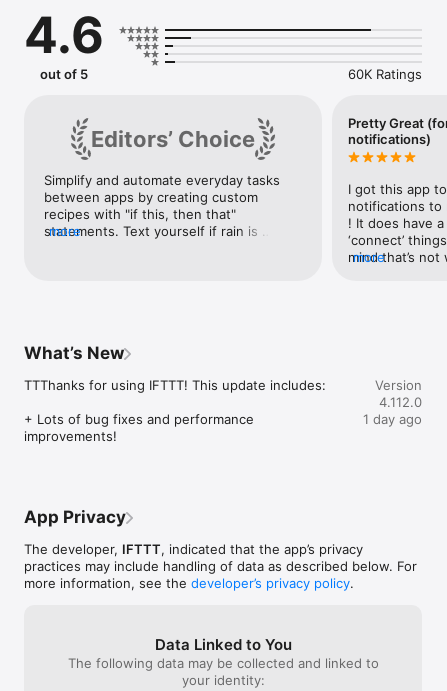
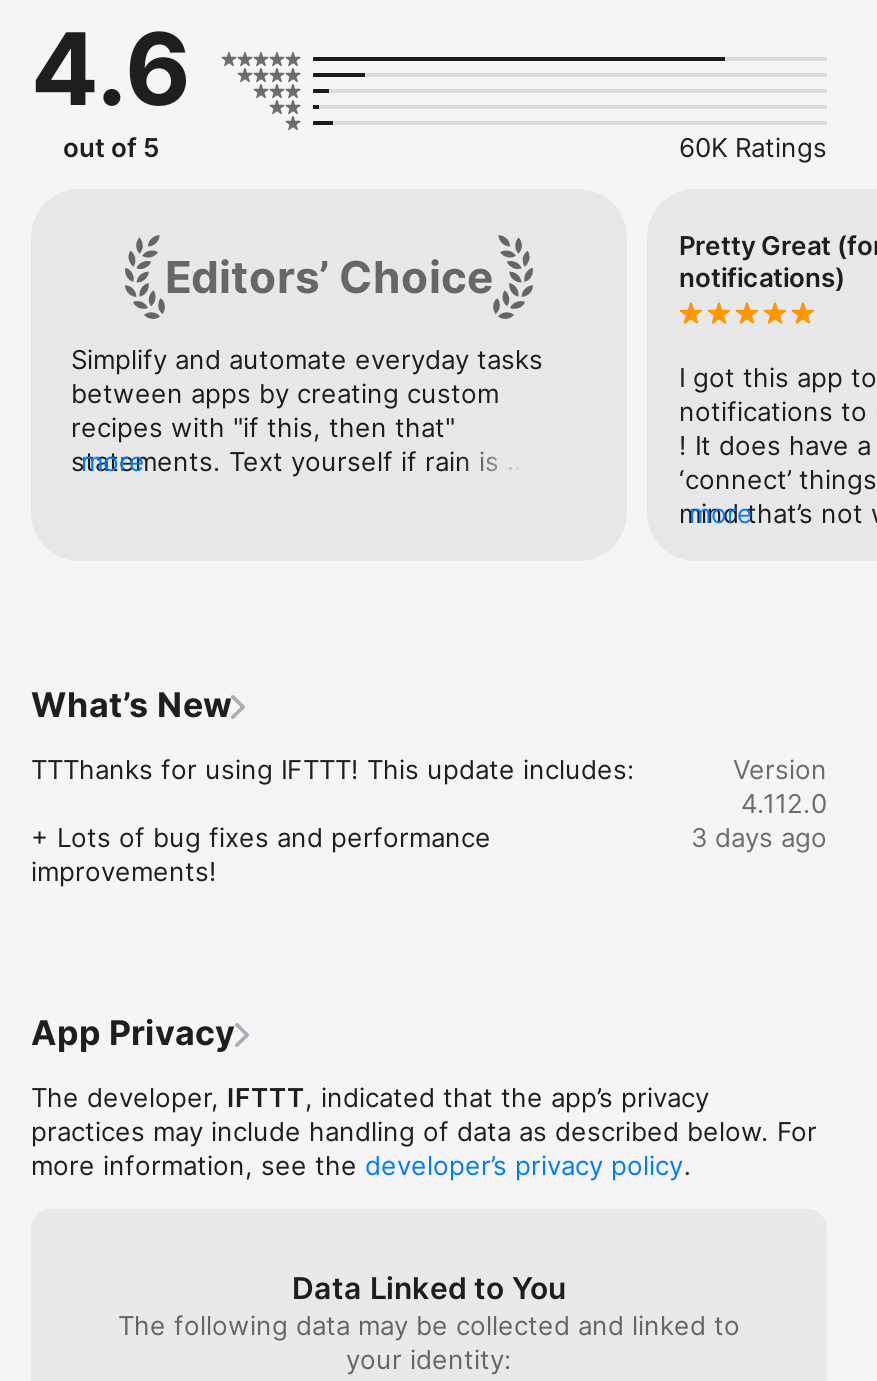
- 1 day ago
+ 3 days ago
